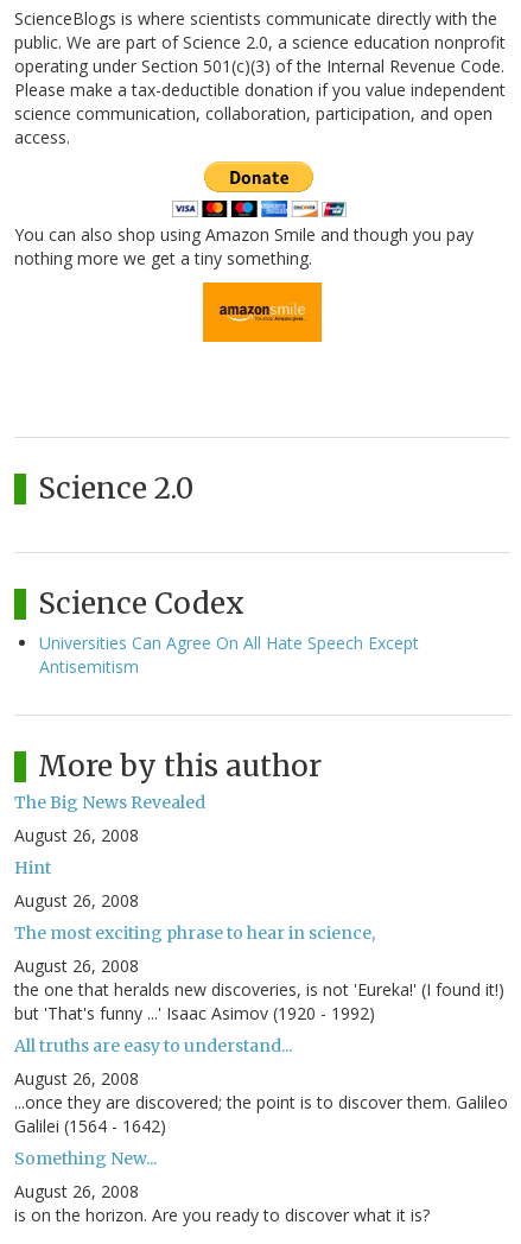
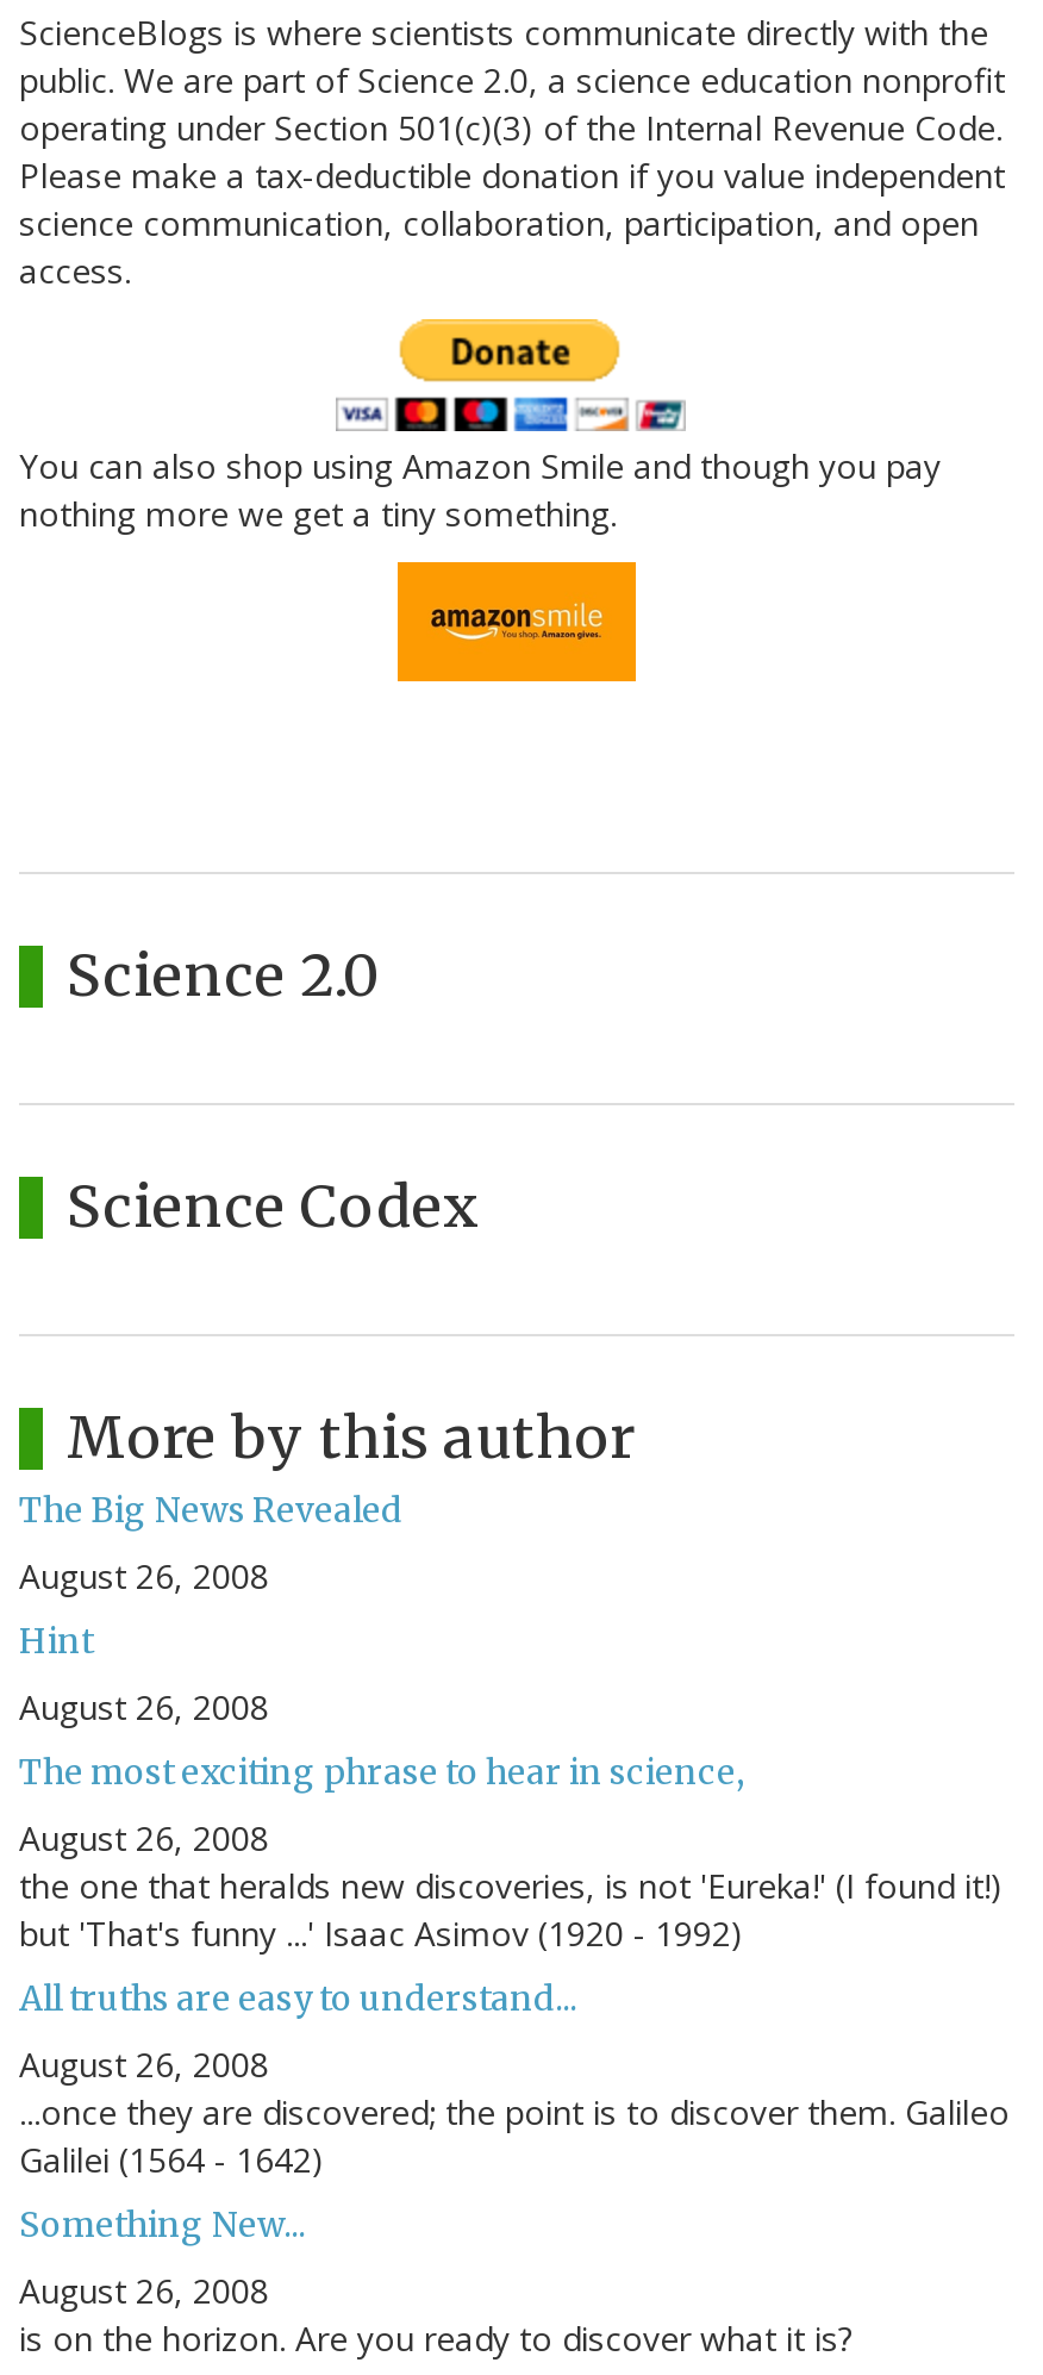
- Universities Can Agree On All Hate Speech Except
- Antisemitism
